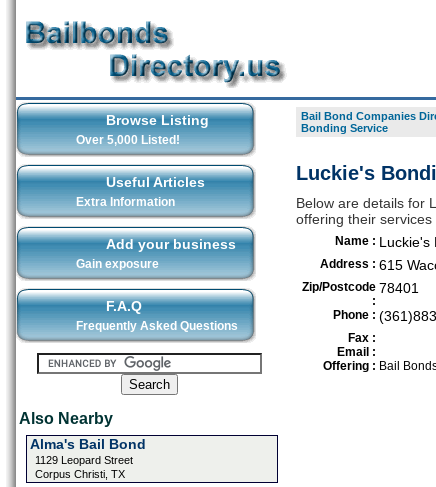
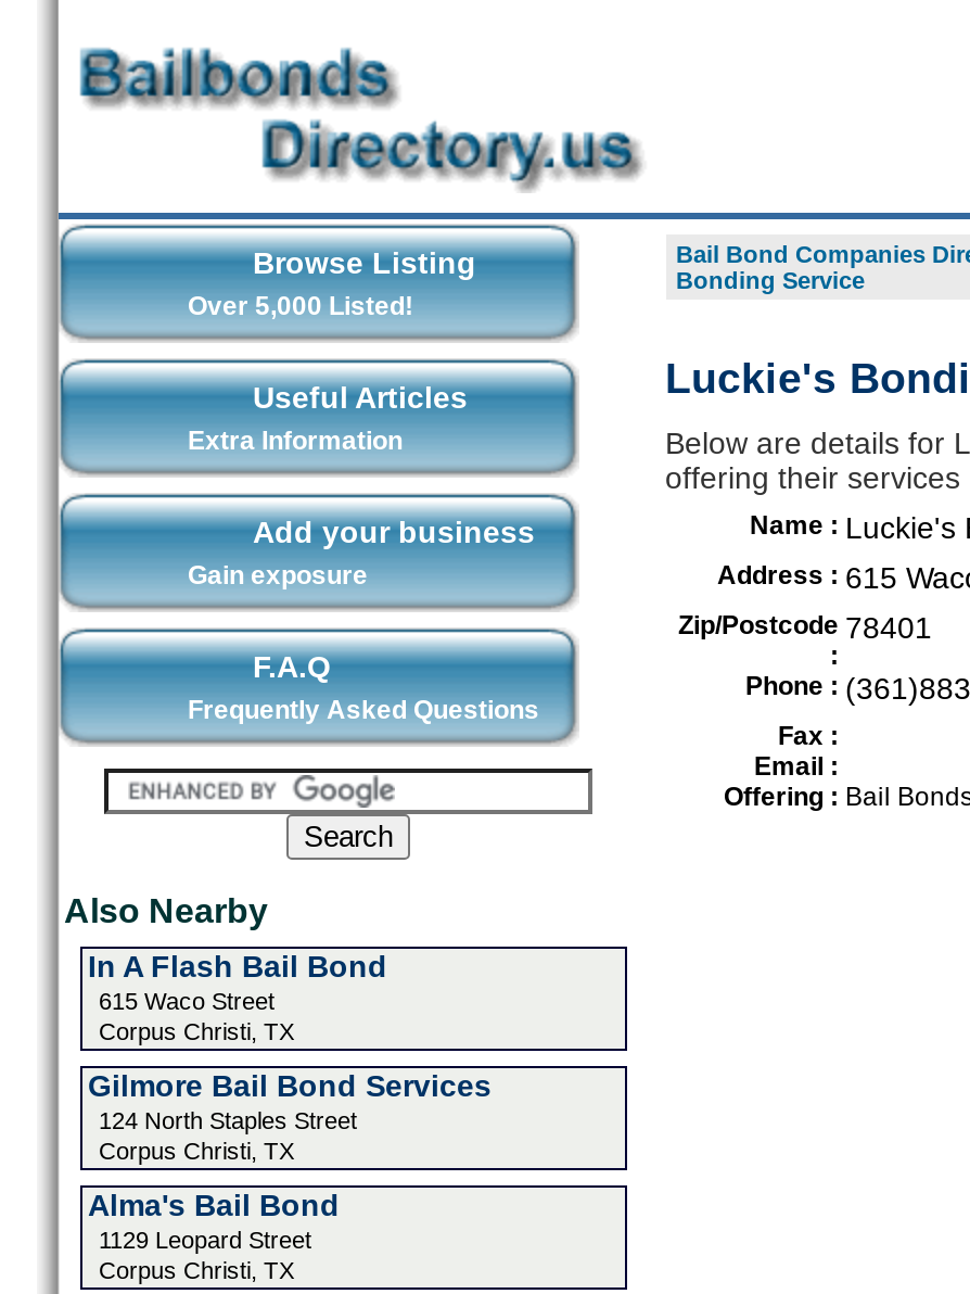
+ [image]
+ In A Flash Bail Bond
+ 615 Waco Street
+ Corpus Christi, TX
+ Gilmore Bail Bond Services
+ 124 North Staples Street
+ Corpus Christi, TX
